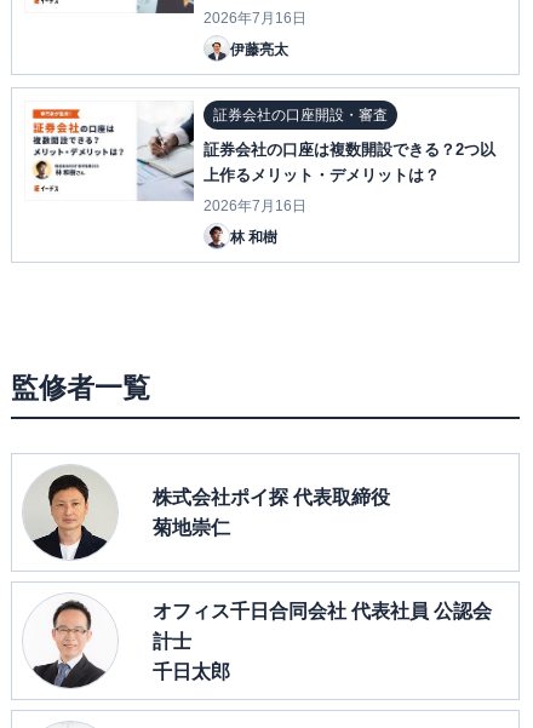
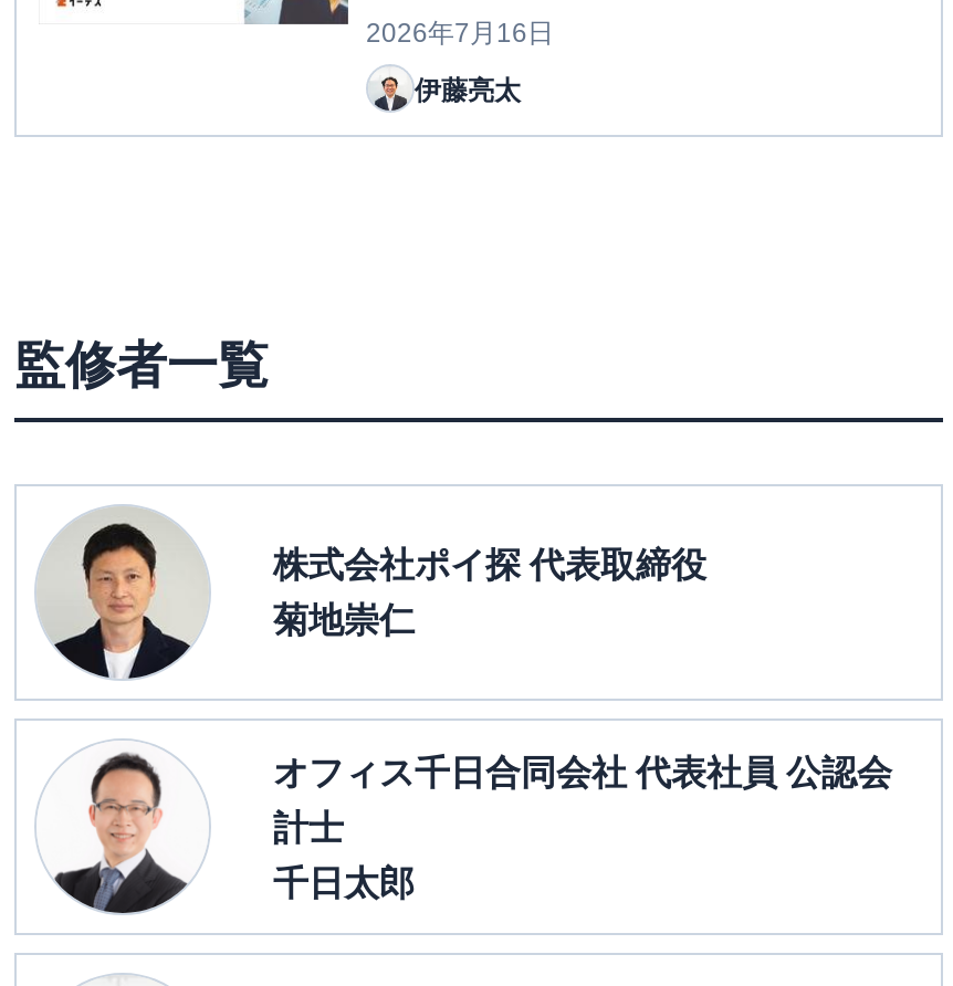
- [image]

- [image]
- 証券会社の口座開設・審査
- 証券会社の口座は複数開設できる？2つ以
- 上作るメリット・デメリットは？
- 2026年7月16日
- 林 和樹
